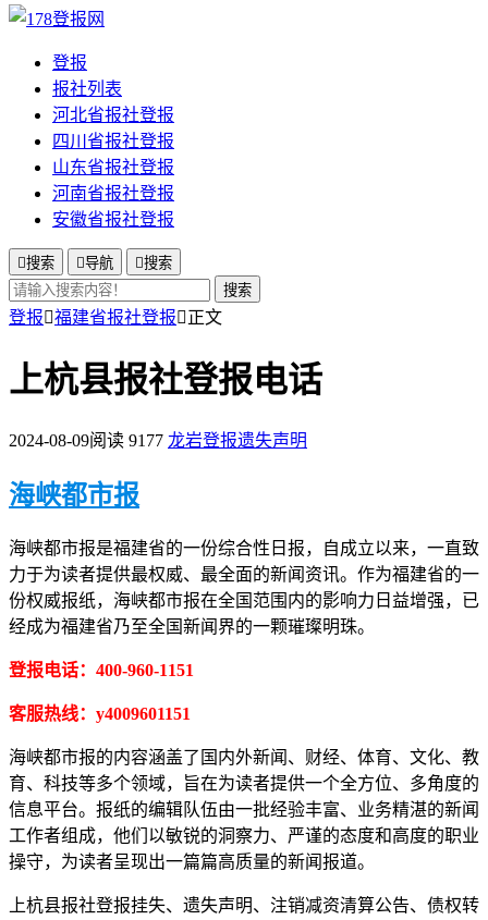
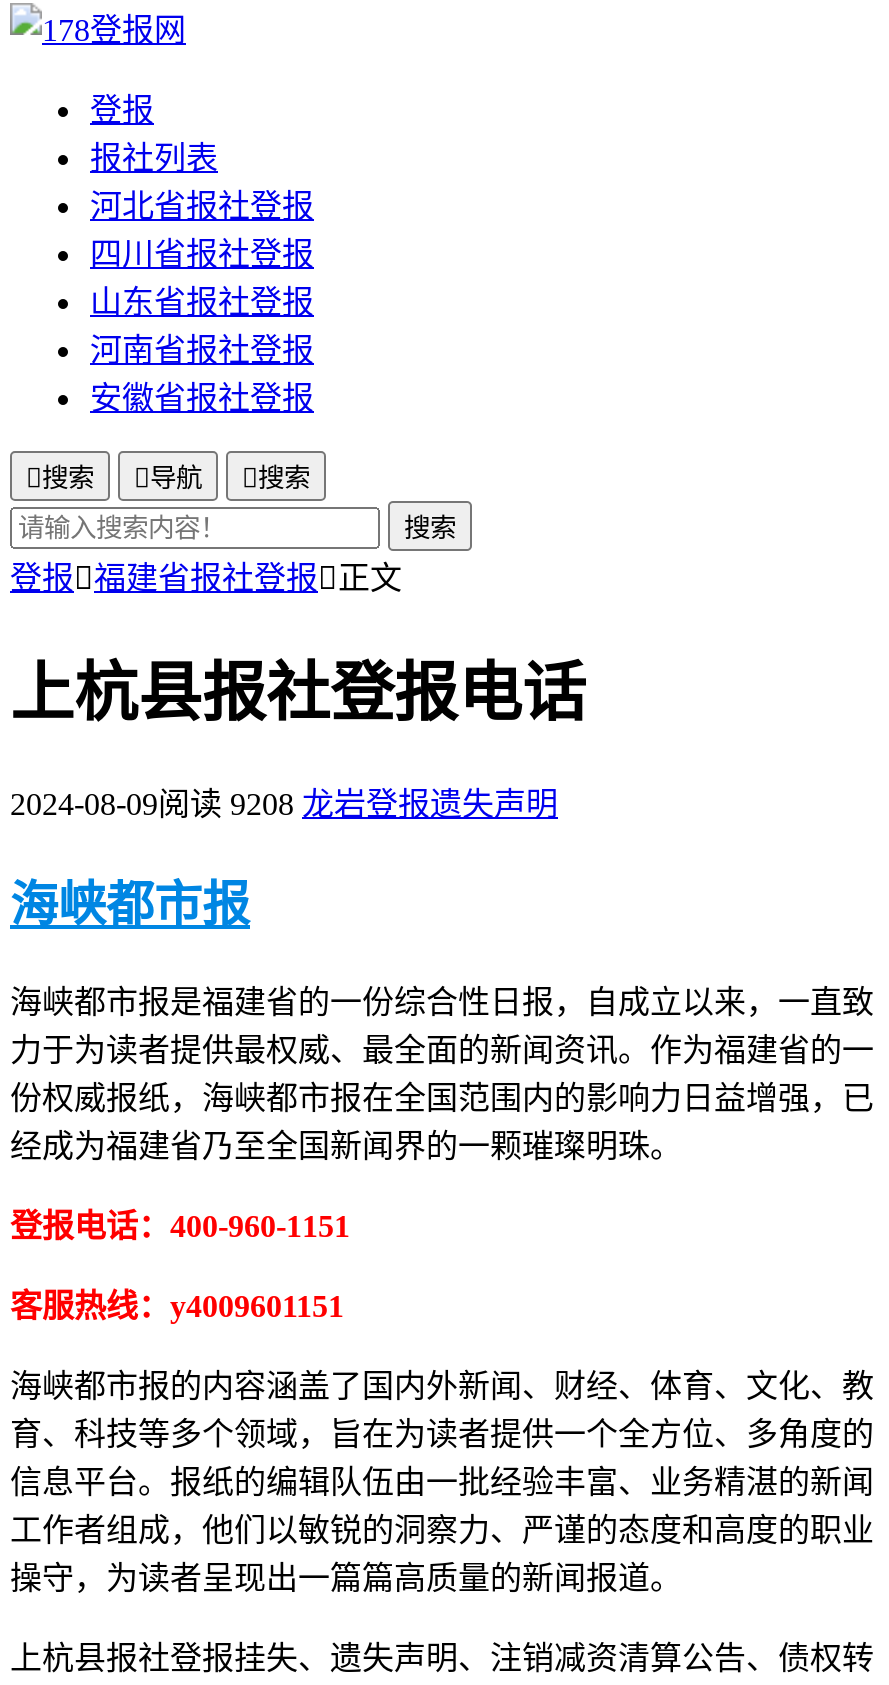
- 2024-08-09阅读 9177 龙岩登报遗失声明
+ 2024-08-09阅读 9208 龙岩登报遗失声明
